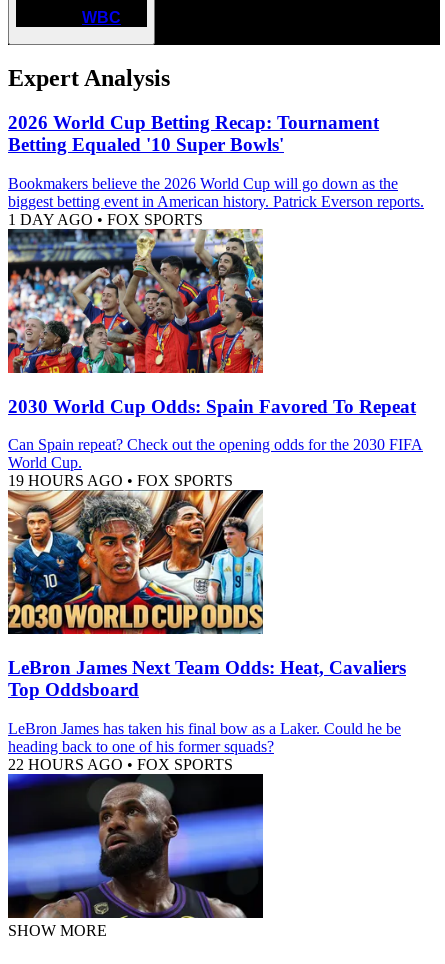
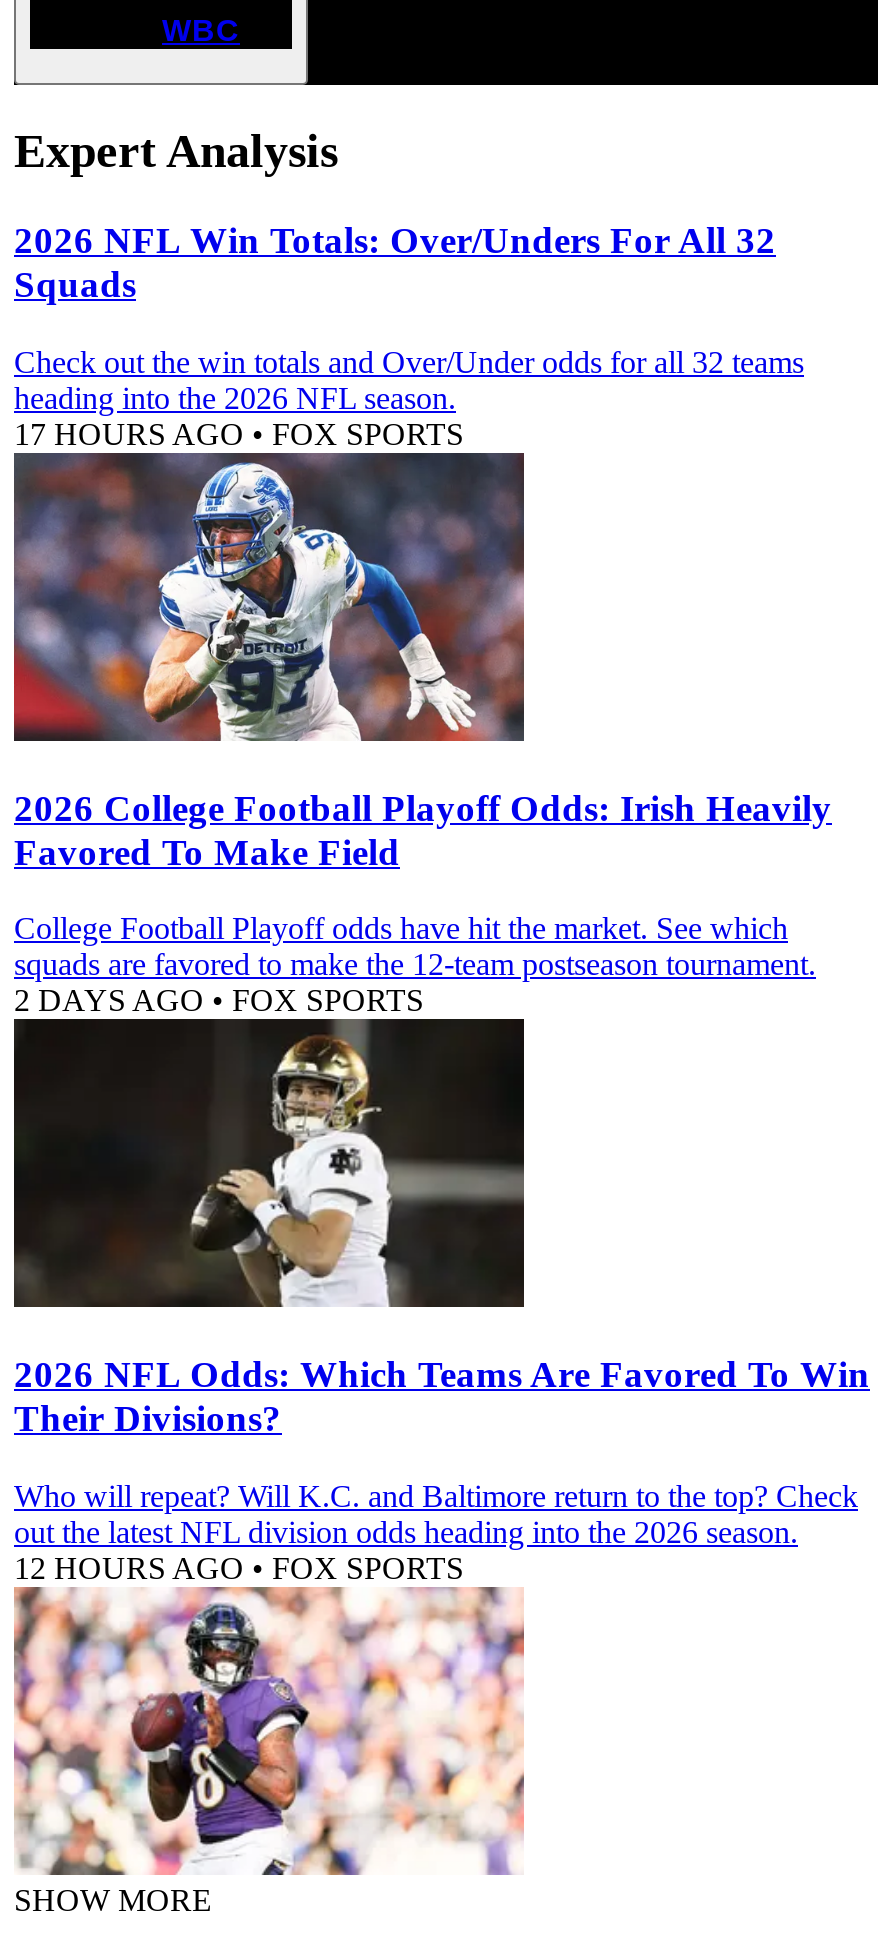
- 2026 World Cup Betting Recap: Tournament
- Betting Equaled '10 Super Bowls'
+ 2026 NFL Win Totals: Over/Unders For All 32
+ Squads

- Bookmakers believe the 2026 World Cup will go down as the
- biggest betting event in American history. Patrick Everson reports.
- 1 DAY AGO • FOX SPORTS
+ Check out the win totals and Over/Under odds for all 32 teams
+ heading into the 2026 NFL season.
+ 17 HOURS AGO • FOX SPORTS

- [image]
- 2030 World Cup Odds: Spain Favored To Repeat
+ [image]
+ 2026 College Football Playoff Odds: Irish Heavily
+ Favored To Make Field

- Can Spain repeat? Check out the opening odds for the 2030 FIFA
- World Cup.
- 19 HOURS AGO • FOX SPORTS
+ College Football Playoff odds have hit the market. See which
+ squads are favored to make the 12-team postseason tournament.
+ 2 DAYS AGO • FOX SPORTS

- [image]
- LeBron James Next Team Odds: Heat, Cavaliers
- Top Oddsboard
+ [image]
+ 2026 NFL Odds: Which Teams Are Favored To Win
+ Their Divisions?

- LeBron James has taken his final bow as a Laker. Could he be
- heading back to one of his former squads?
- 22 HOURS AGO • FOX SPORTS
+ Who will repeat? Will K.C. and Baltimore return to the top? Check
+ out the latest NFL division odds heading into the 2026 season.
+ 12 HOURS AGO • FOX SPORTS

- [image]
+ [image]
